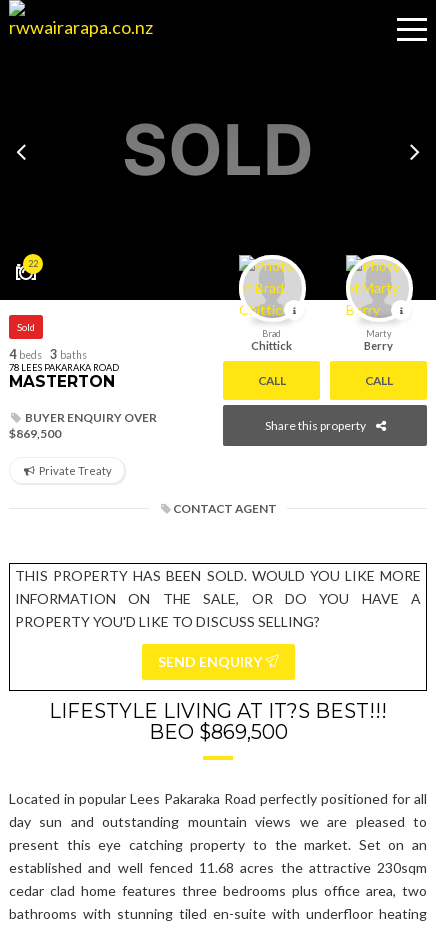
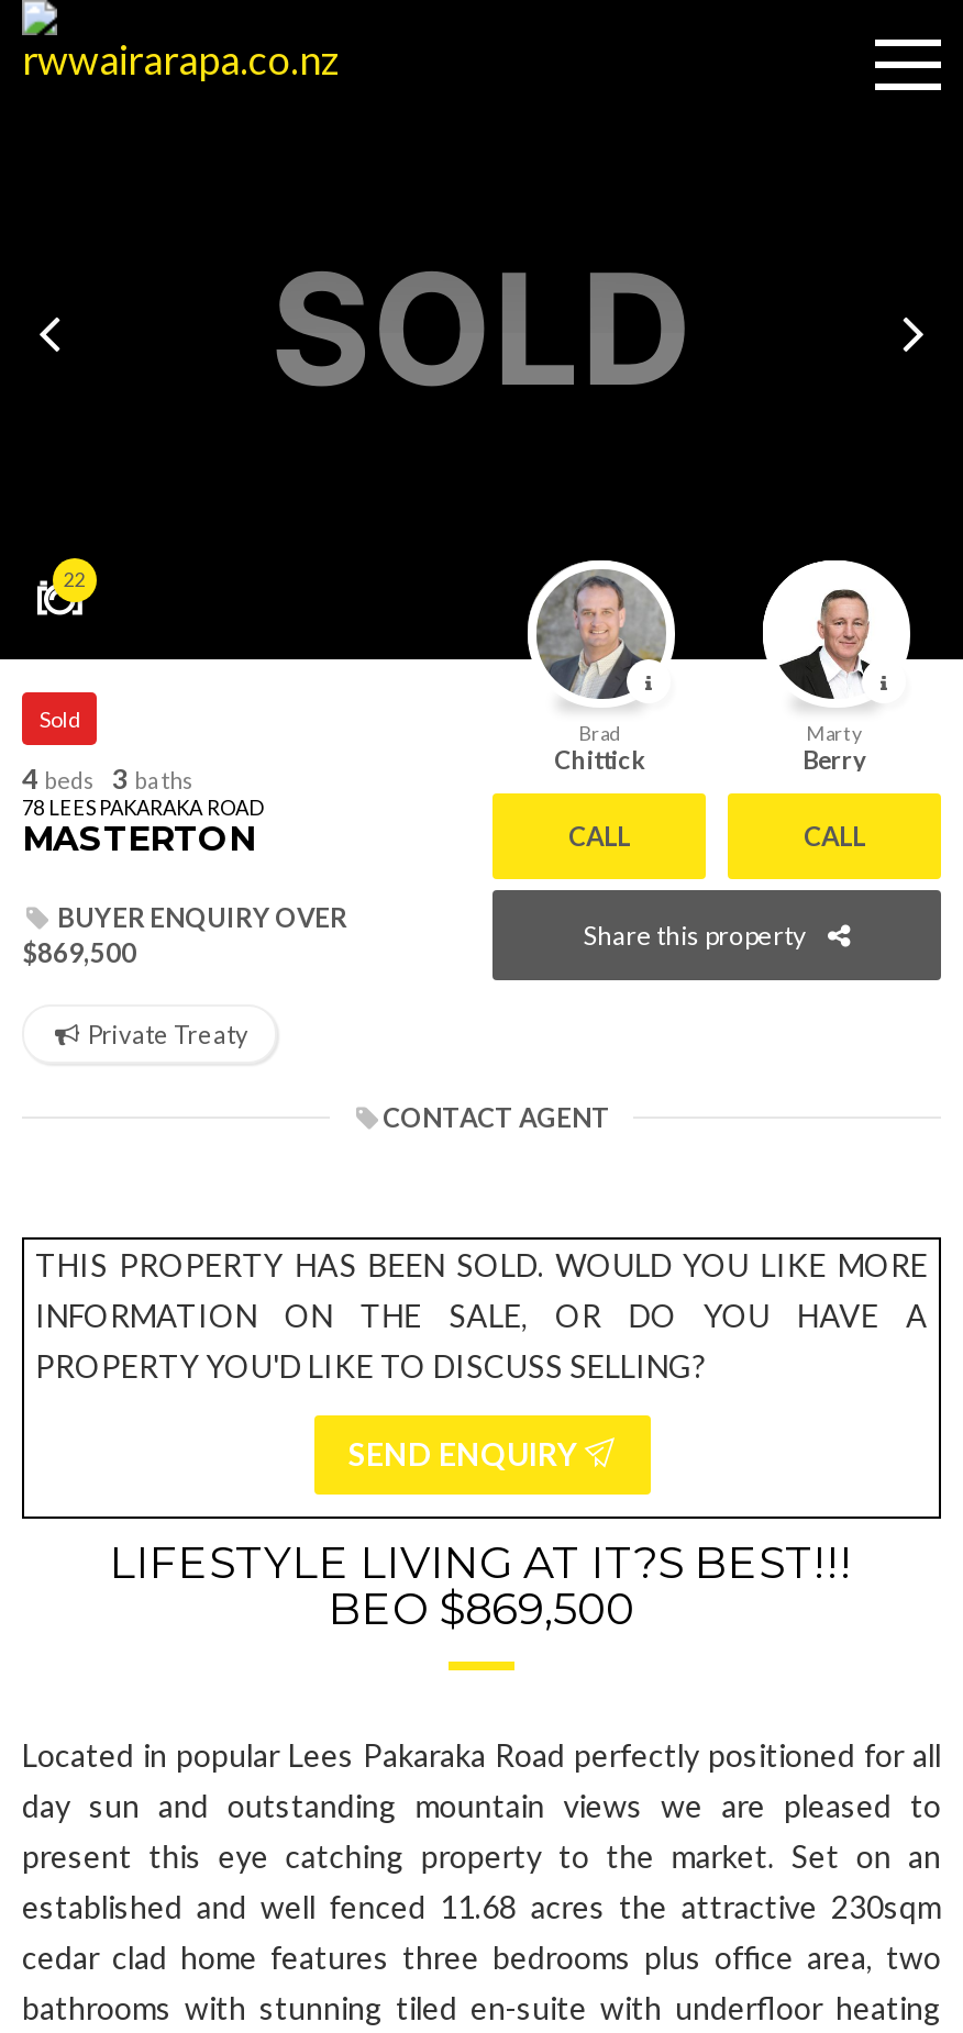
- [image]
+ [image]

- [image]
+ [image]
